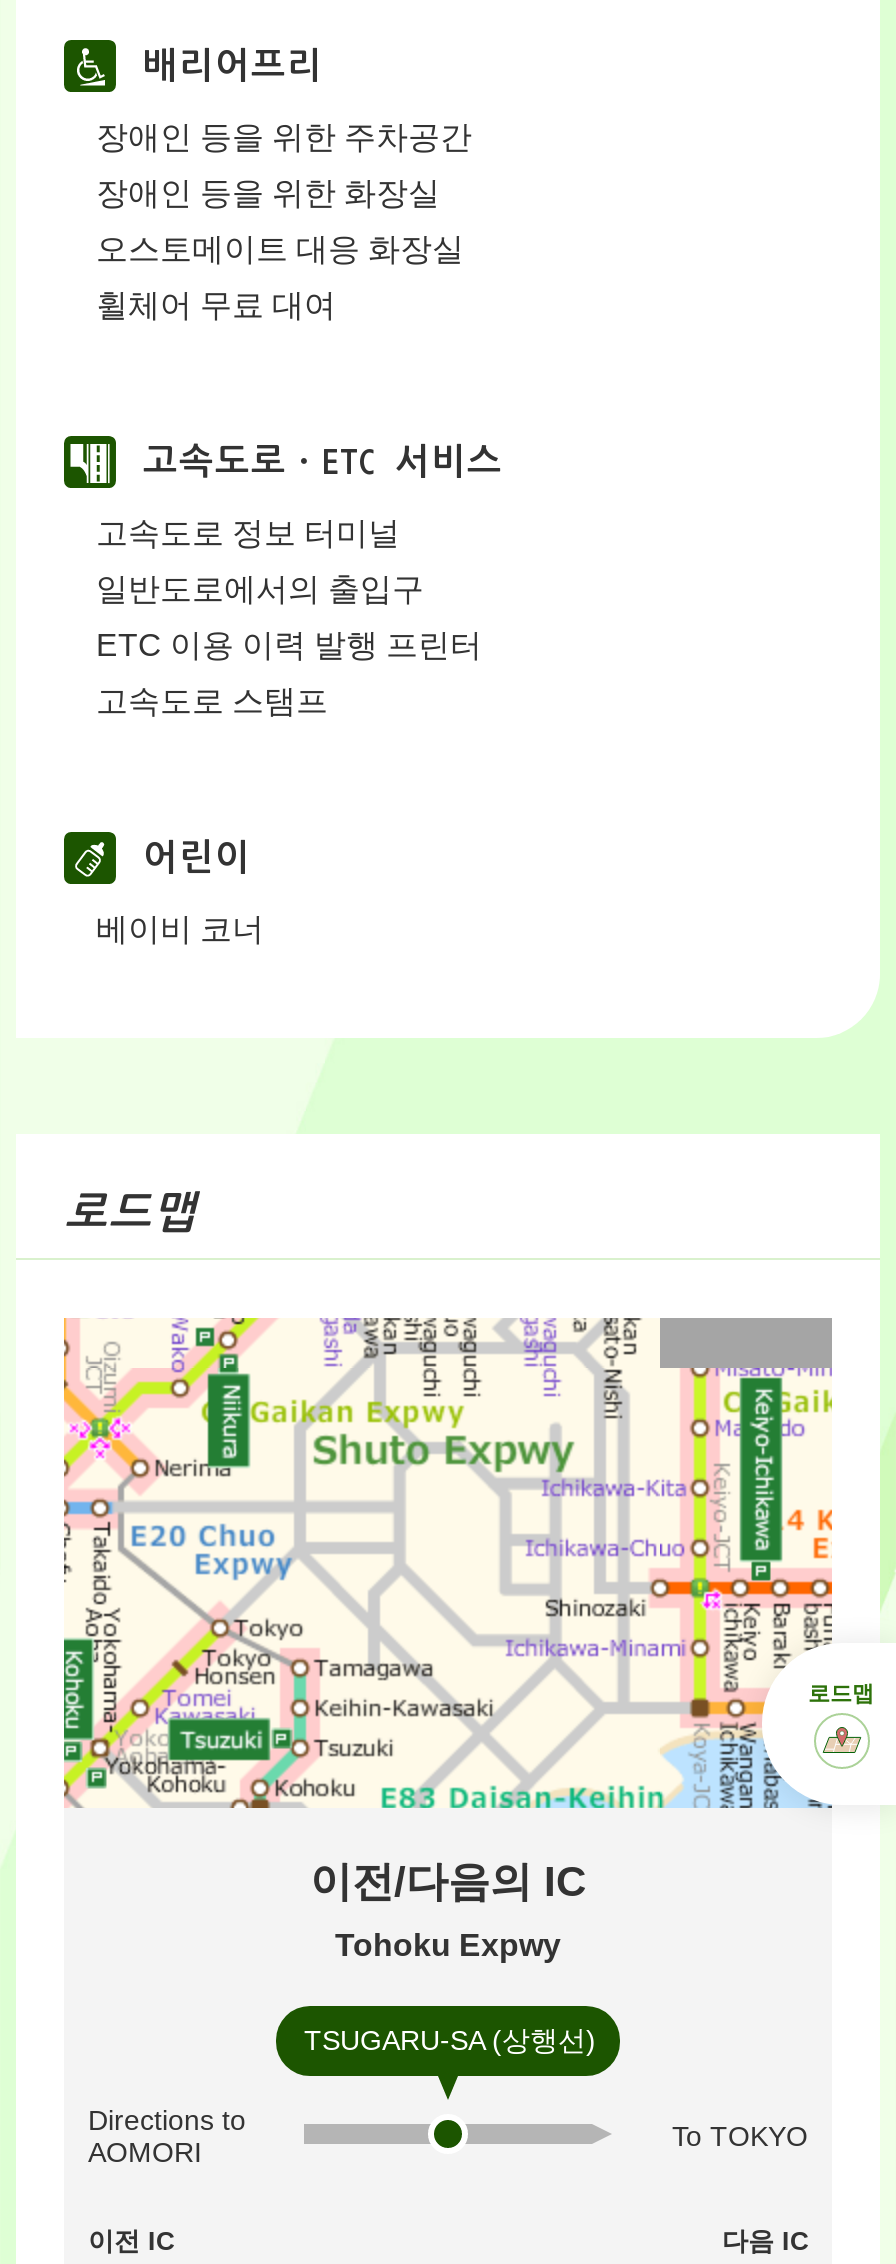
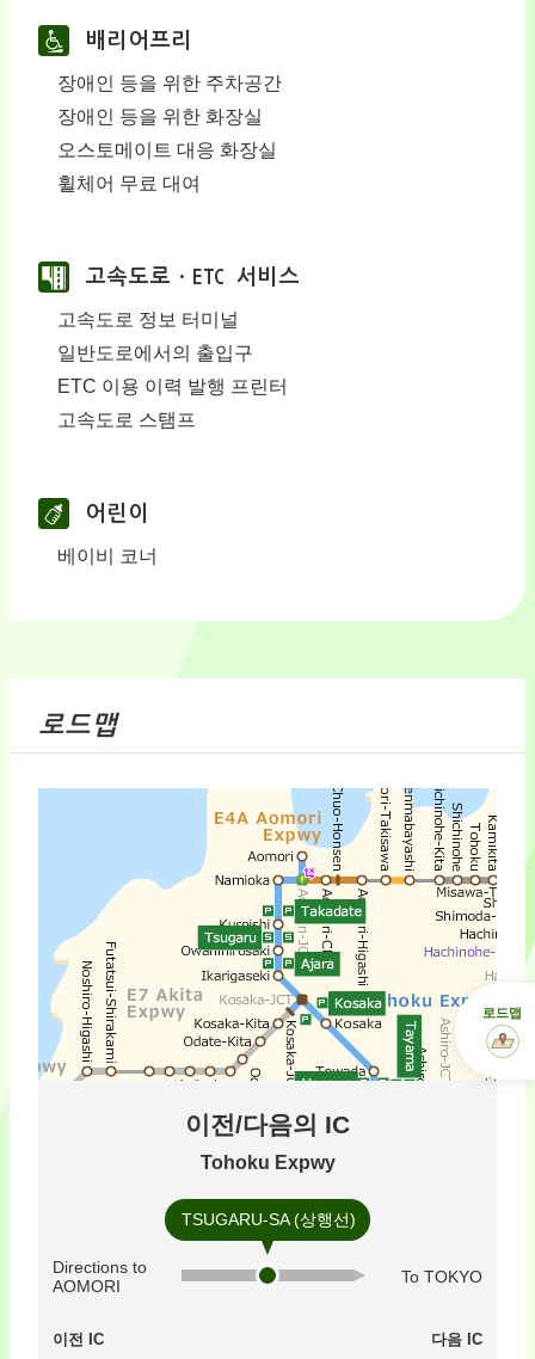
- [image]
+ [image]
